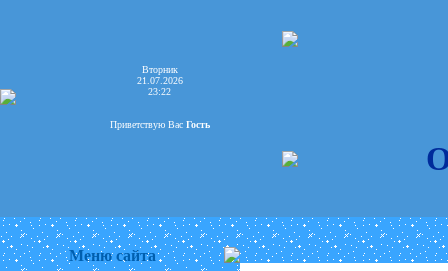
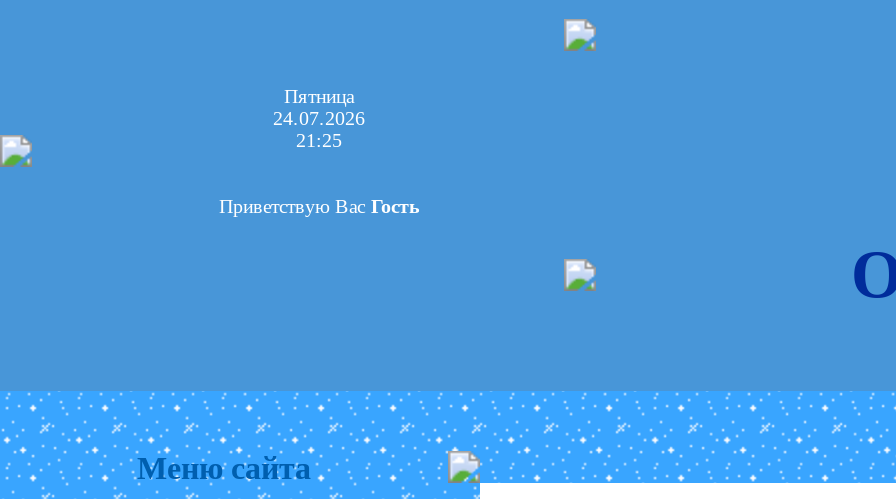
- Вторник
- 21.07.2026
- 23:22
+ Пятница
+ 24.07.2026
+ 21:25
